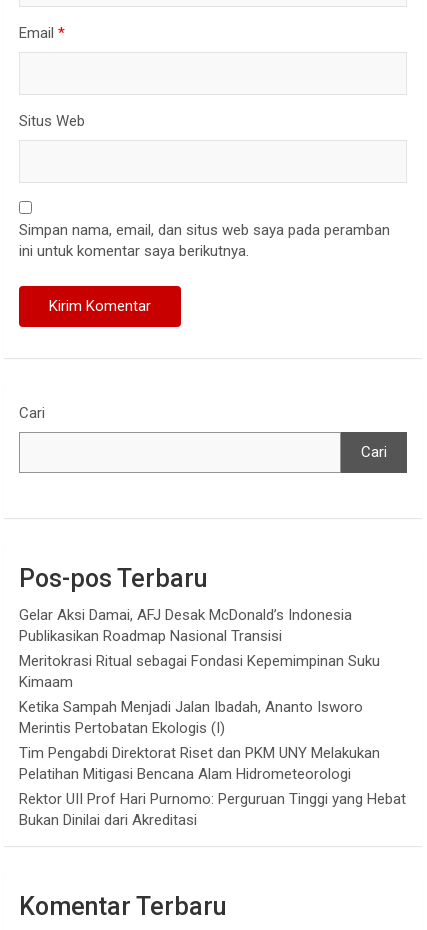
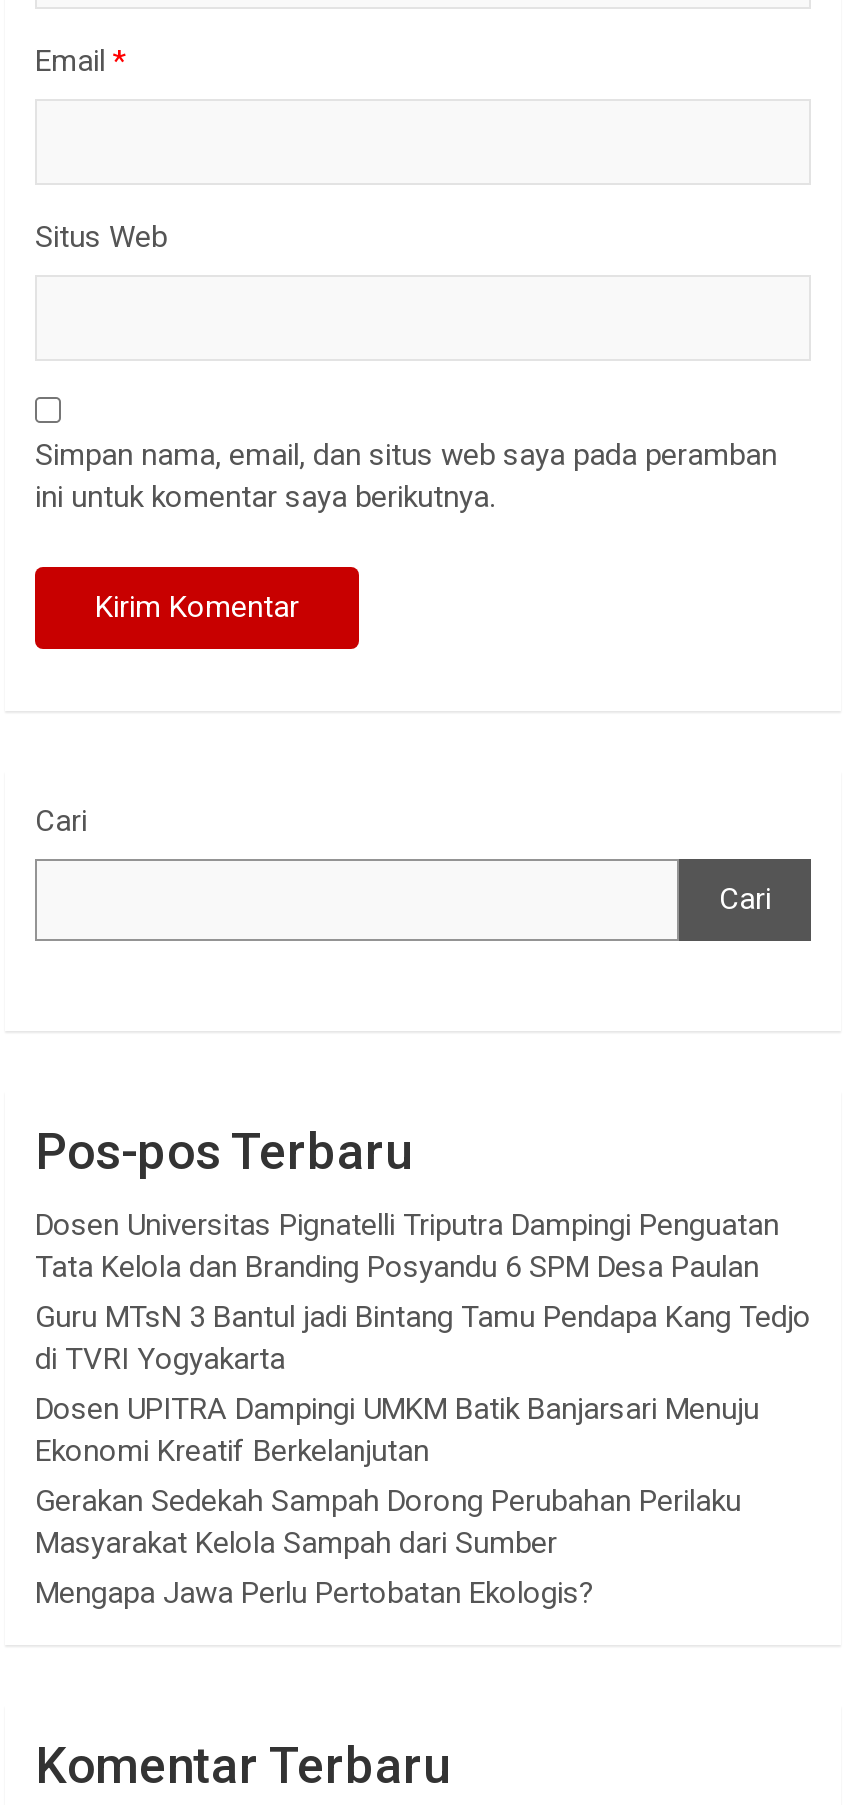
- Gelar Aksi Damai, AFJ Desak McDonald’s Indonesia
- Publikasikan Roadmap Nasional Transisi
- Meritokrasi Ritual sebagai Fondasi Kepemimpinan Suku
- Kimaam
- Ketika Sampah Menjadi Jalan Ibadah, Ananto Isworo
- Merintis Pertobatan Ekologis (I)
- Tim Pengabdi Direktorat Riset dan PKM UNY Melakukan
- Pelatihan Mitigasi Bencana Alam Hidrometeorologi
- Rektor UII Prof Hari Purnomo: Perguruan Tinggi yang Hebat
- Bukan Dinilai dari Akreditasi
+ Dosen Universitas Pignatelli Triputra Dampingi Penguatan
+ Tata Kelola dan Branding Posyandu 6 SPM Desa Paulan
+ Guru MTsN 3 Bantul jadi Bintang Tamu Pendapa Kang Tedjo
+ di TVRI Yogyakarta
+ Dosen UPITRA Dampingi UMKM Batik Banjarsari Menuju
+ Ekonomi Kreatif Berkelanjutan
+ Gerakan Sedekah Sampah Dorong Perubahan Perilaku
+ Masyarakat Kelola Sampah dari Sumber
+ Mengapa Jawa Perlu Pertobatan Ekologis?
